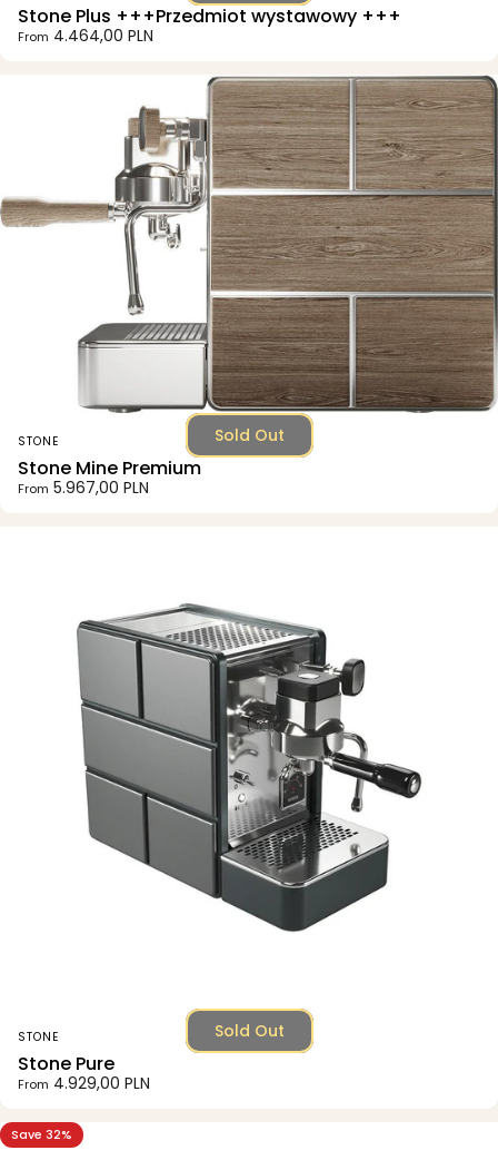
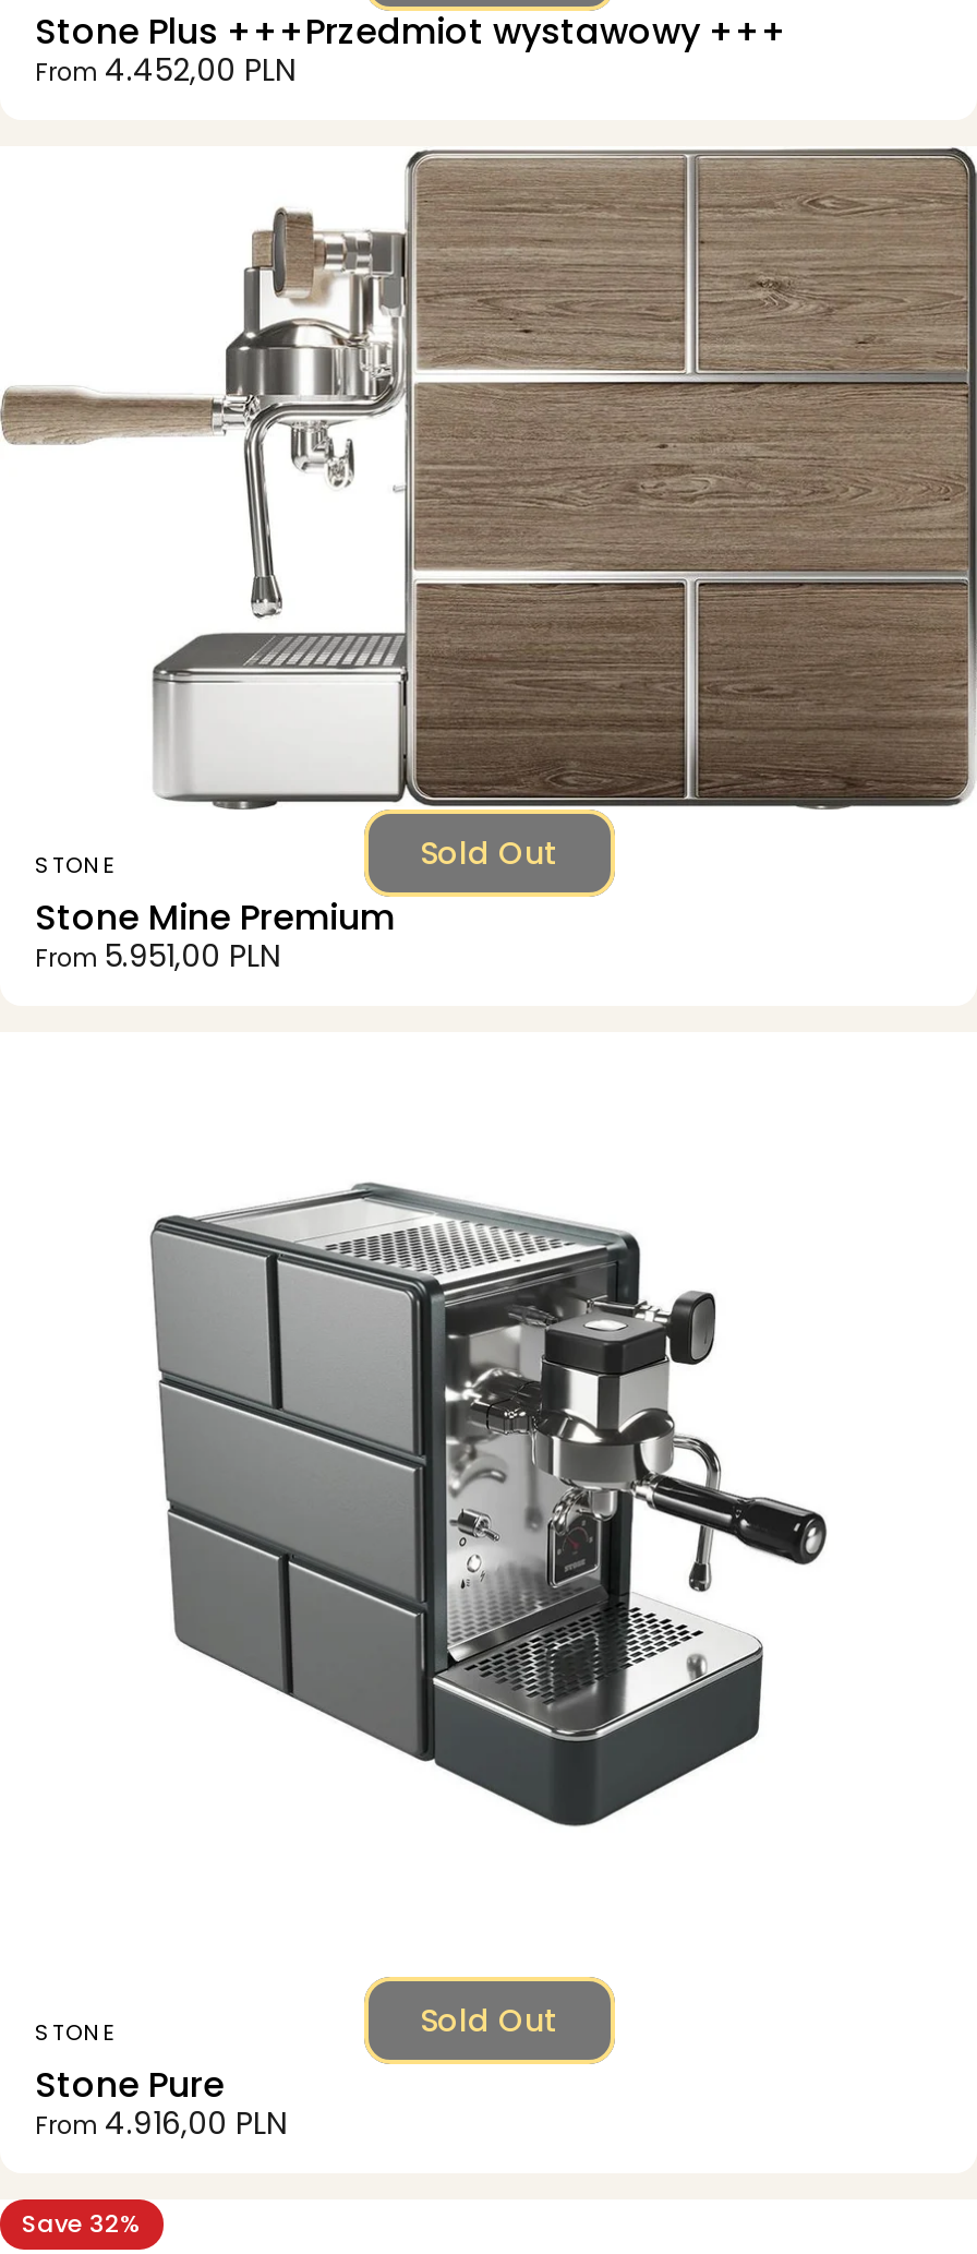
- From 4.464,00 PLN
+ From 4.452,00 PLN

- From 5.967,00 PLN
+ From 5.951,00 PLN

- From 4.929,00 PLN
+ From 4.916,00 PLN
